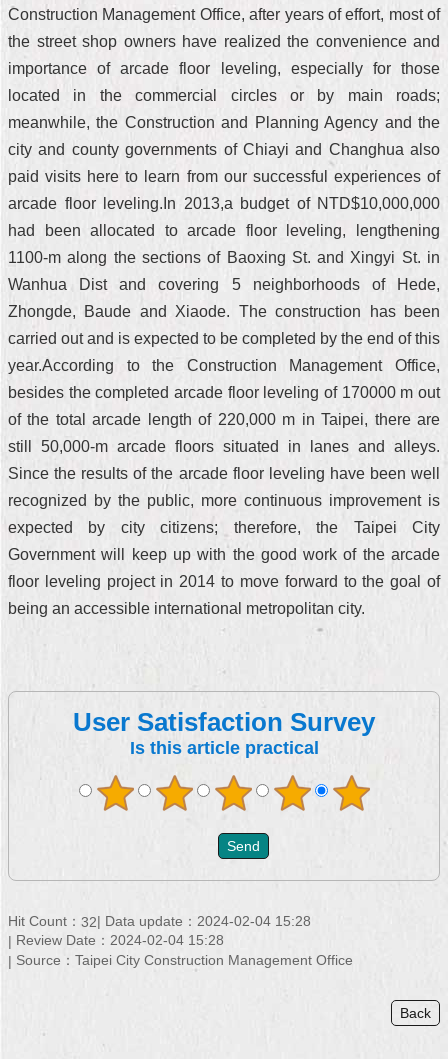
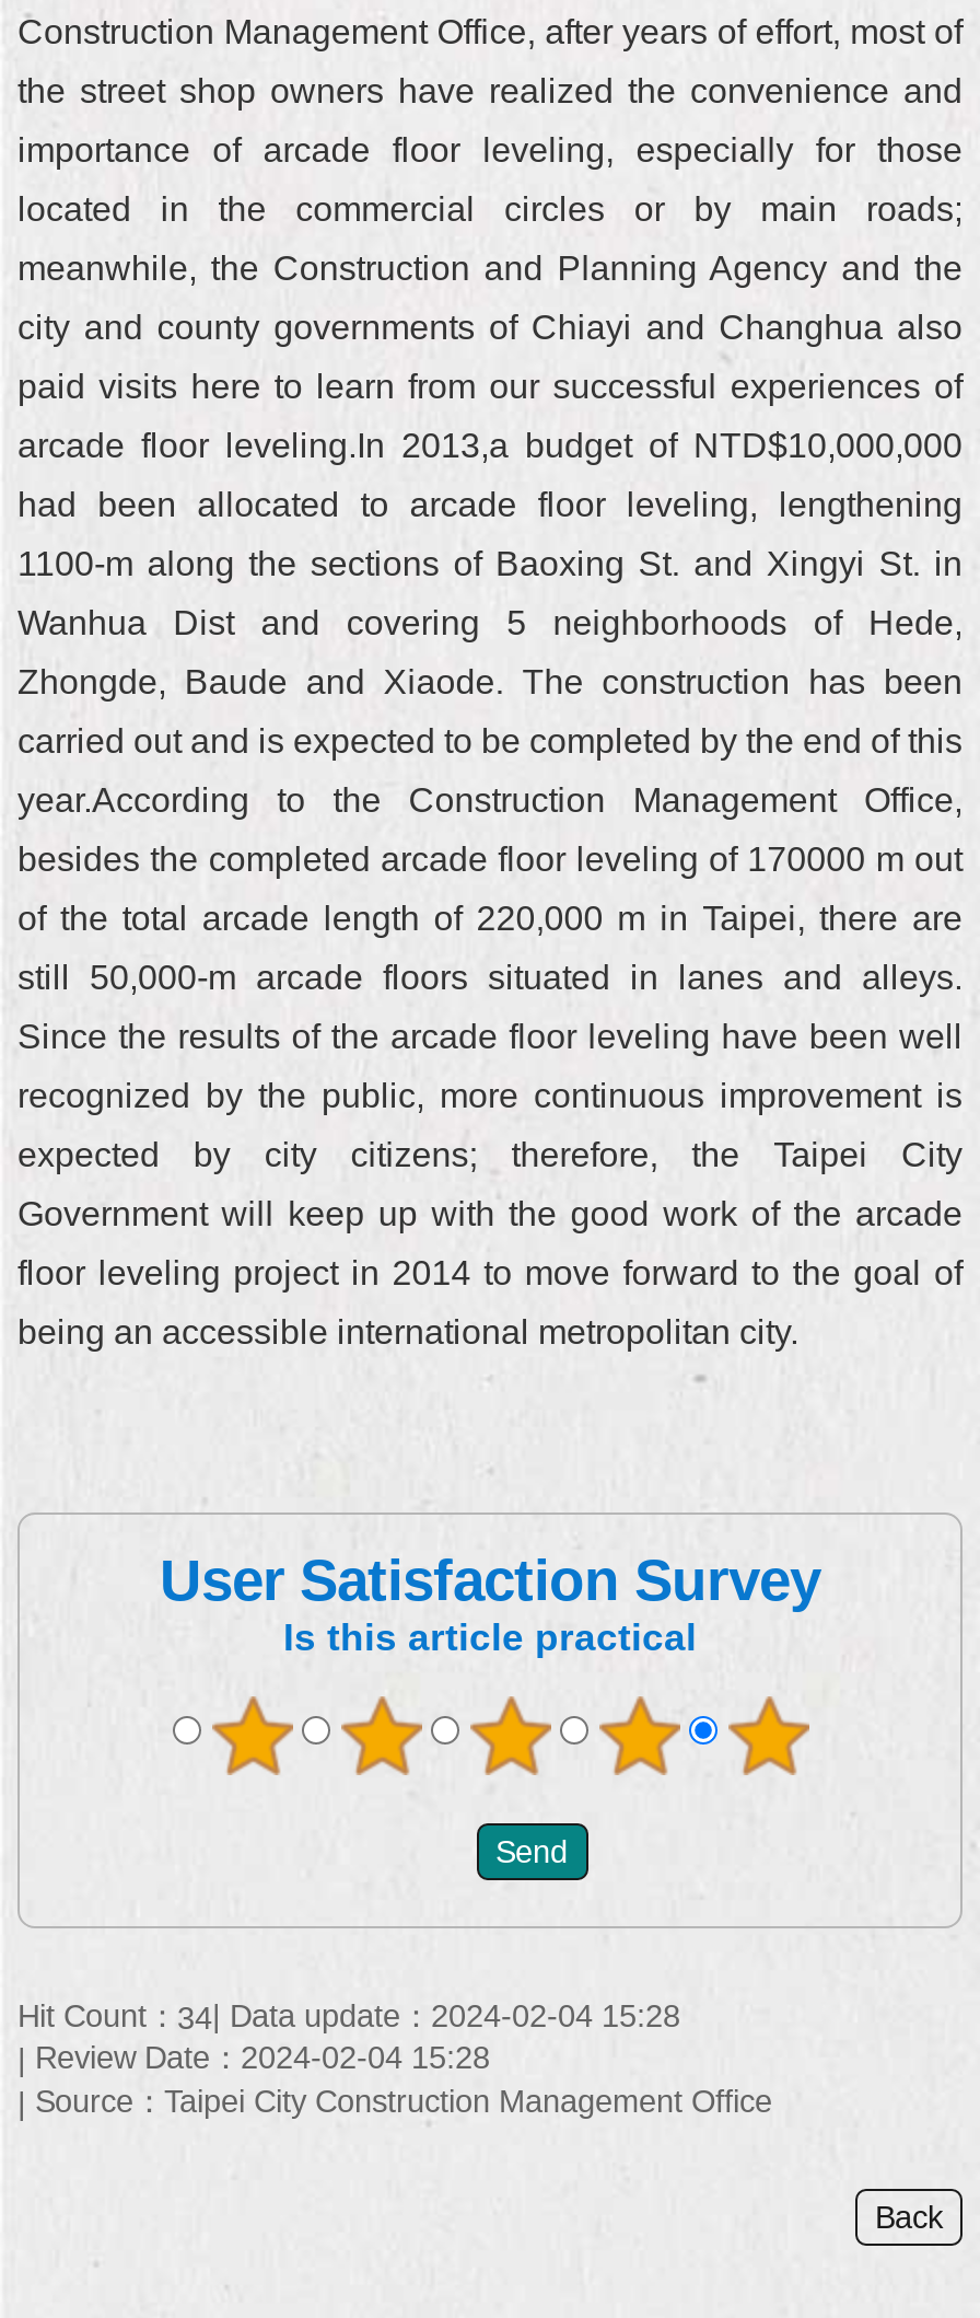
- Hit Count：32 Data update：2024-02-04 15:28
+ Hit Count：34 Data update：2024-02-04 15:28
